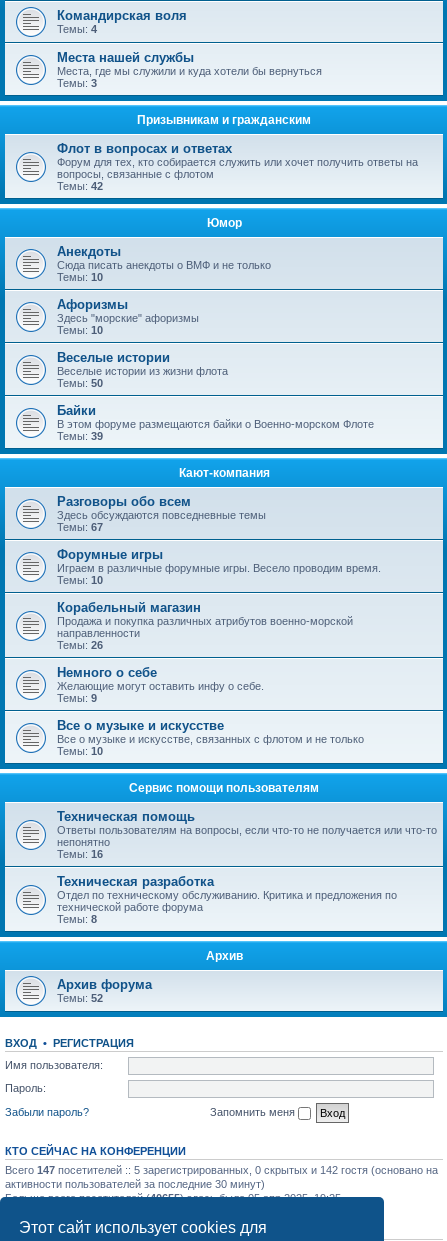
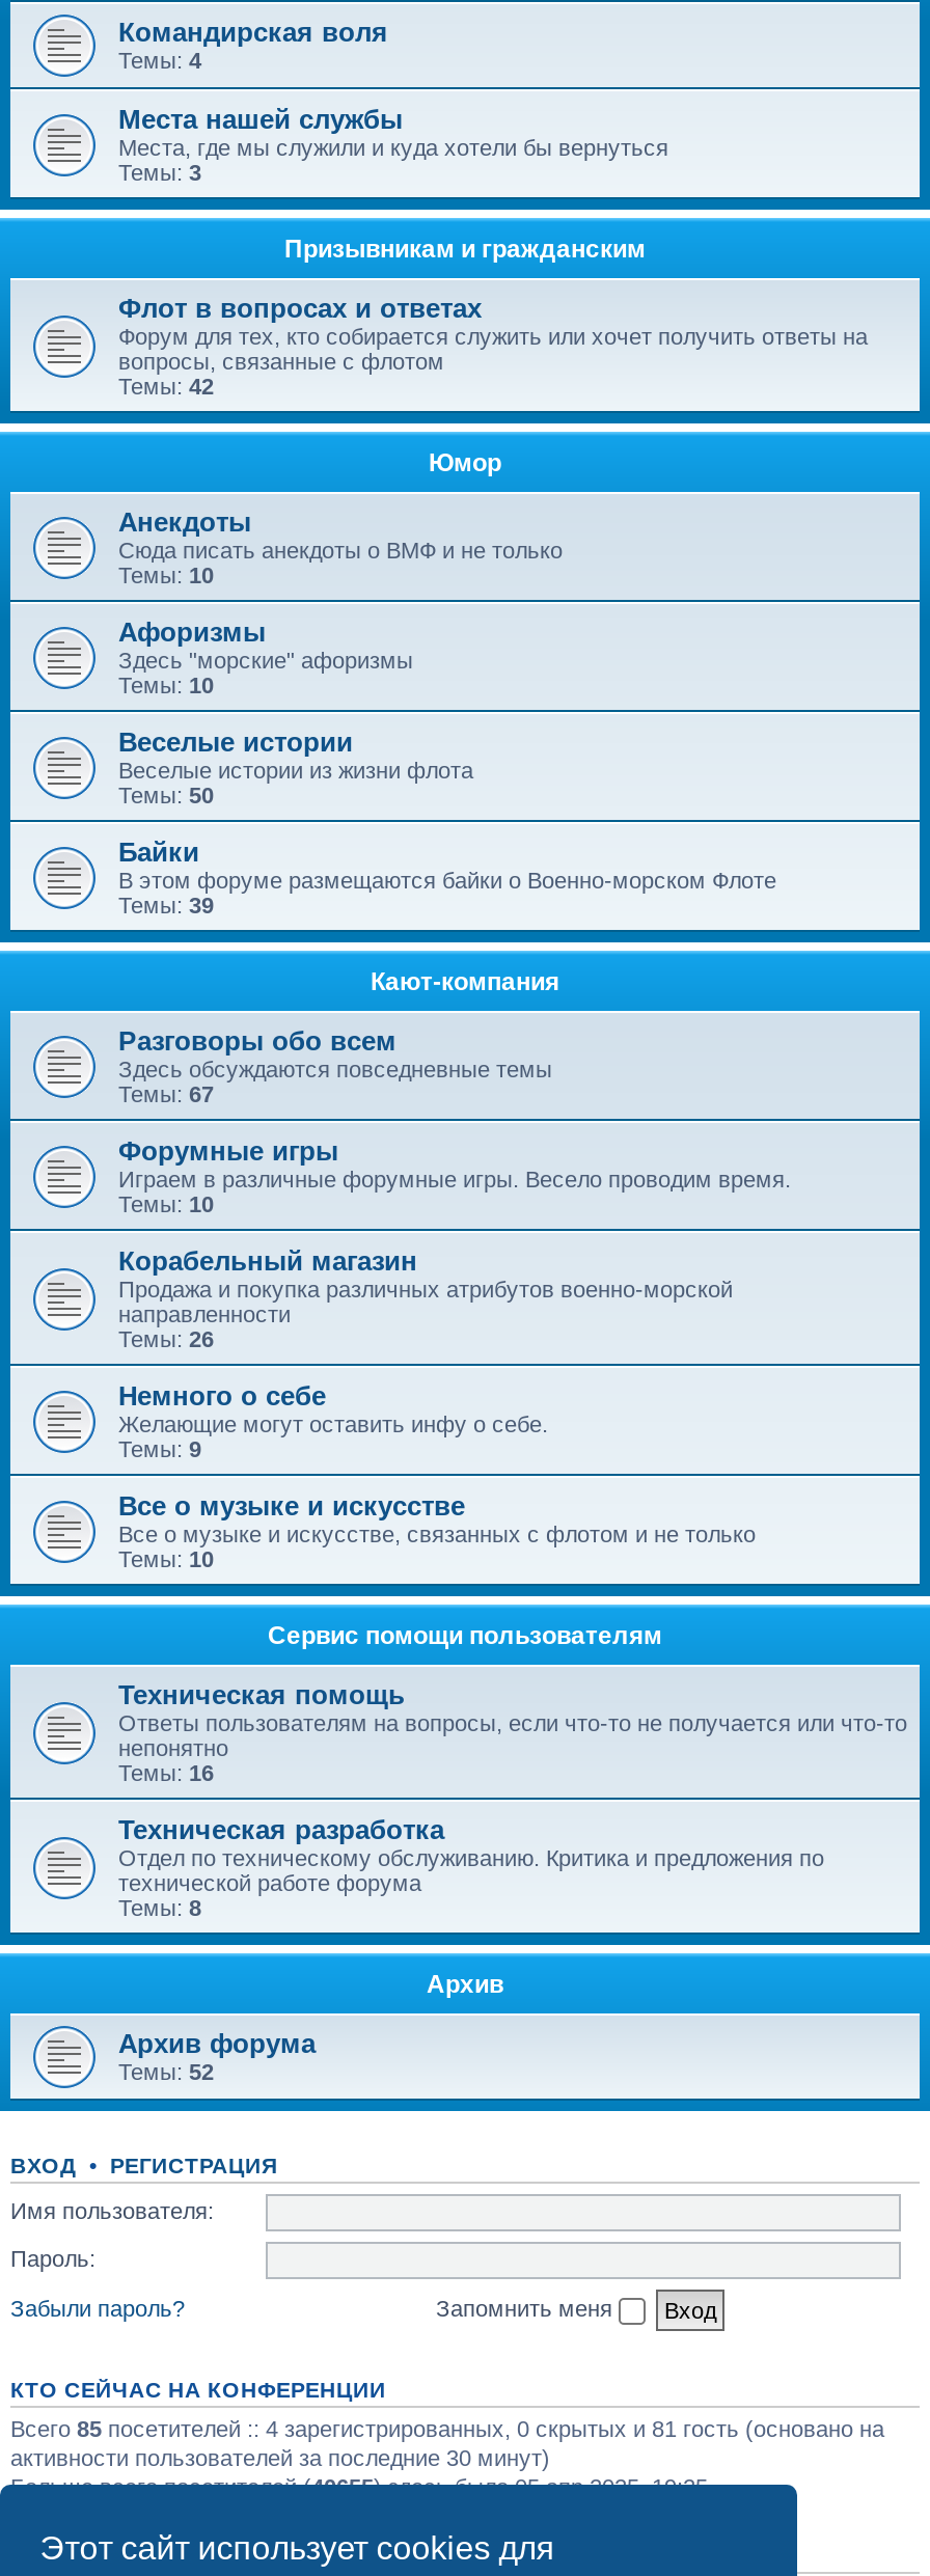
- Всего 147 посетителей :: 5 зарегистрированных, 0 скрытых и 142 гостя (основано на
+ Всего 85 посетителей :: 4 зарегистрированных, 0 скрытых и 81 гость (основано на
